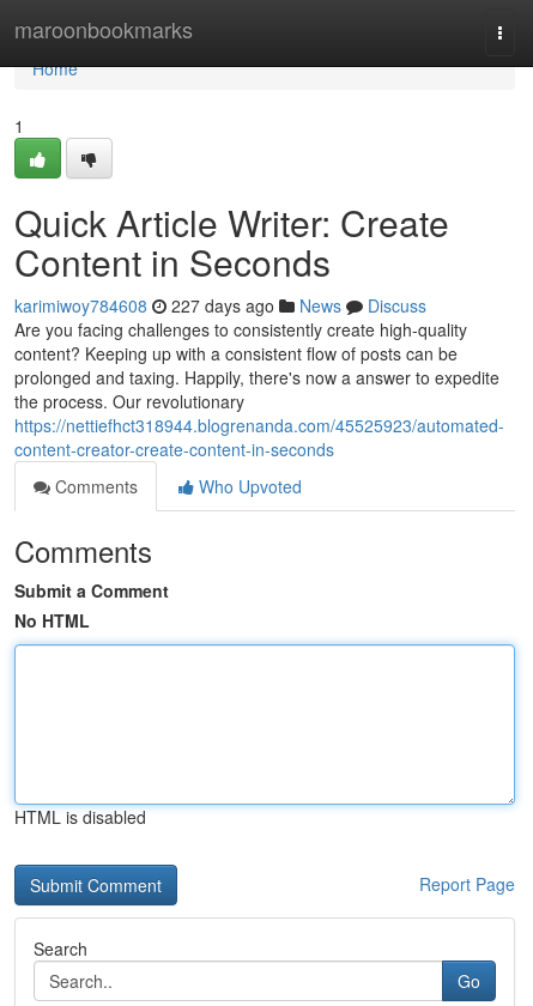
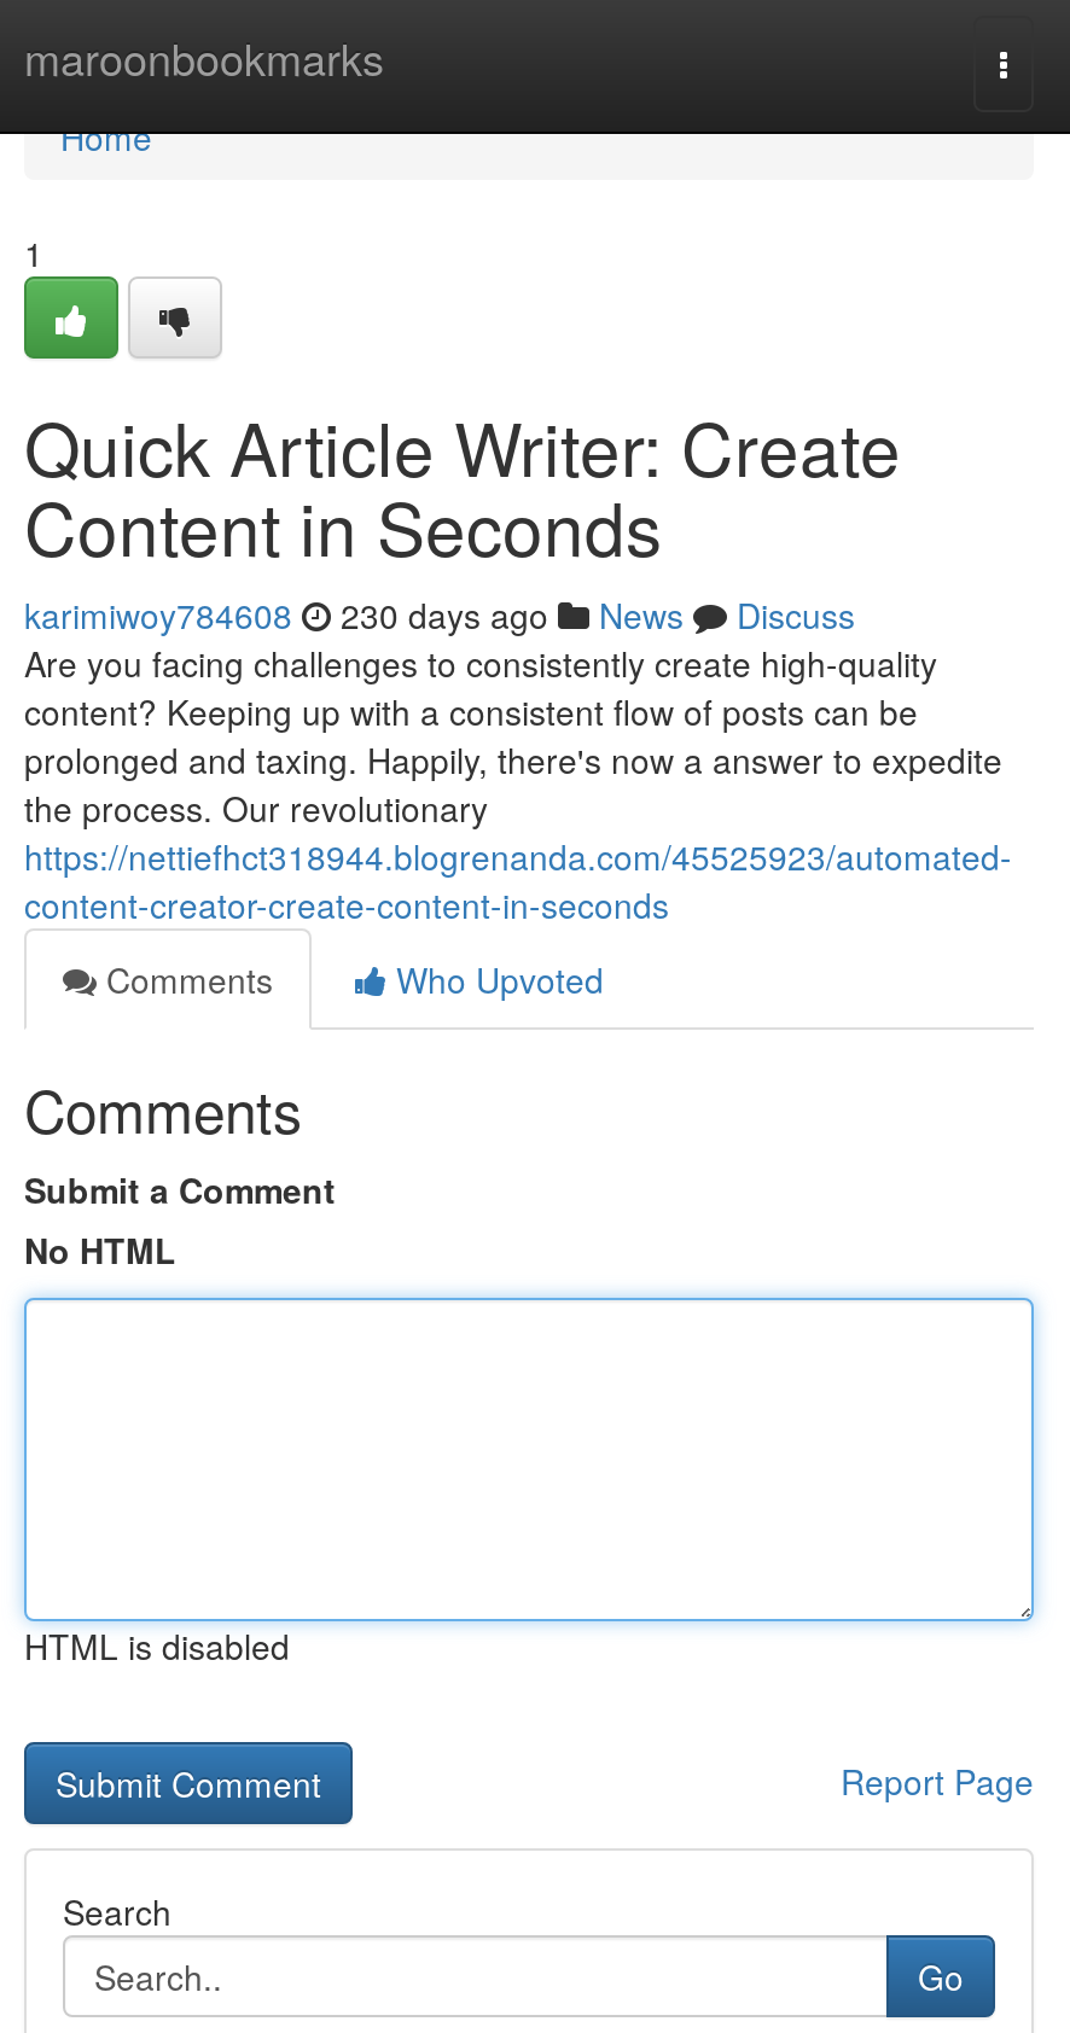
- karimiwoy784608 227 days ago News Discuss
+ karimiwoy784608 230 days ago News Discuss
